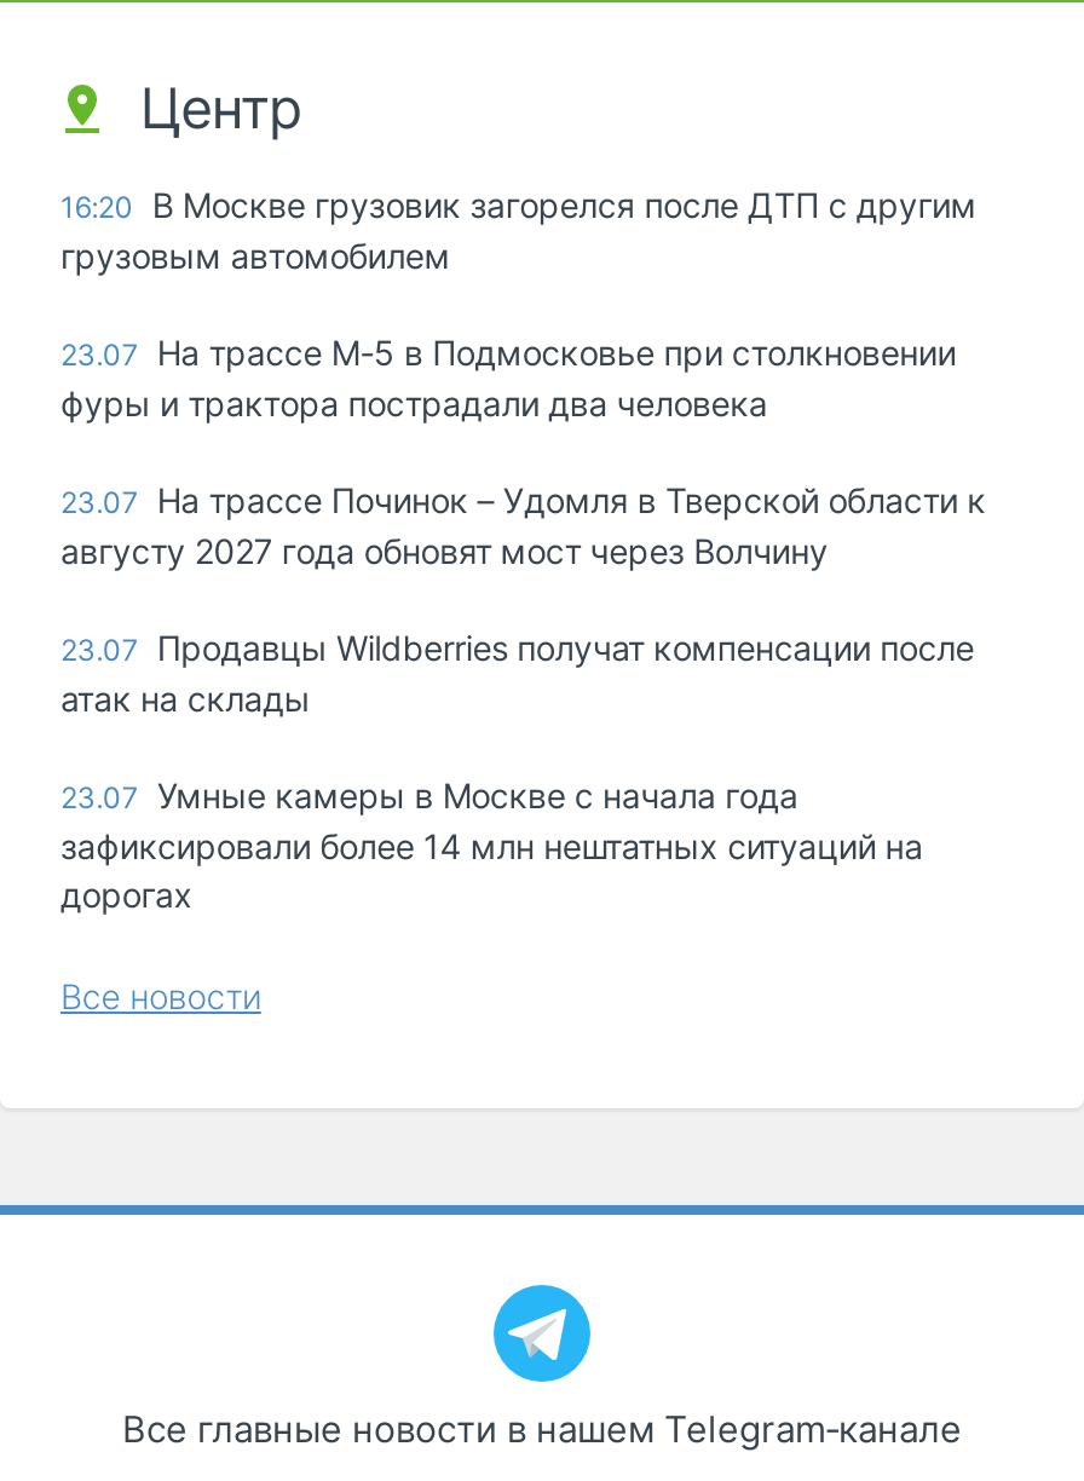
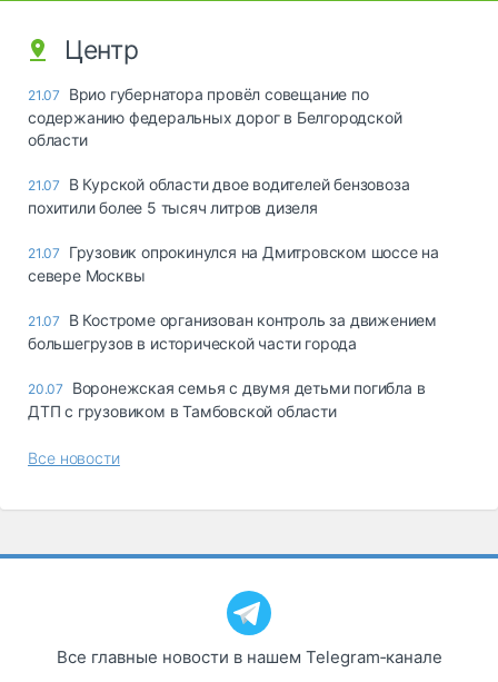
- 16:20 В Москве грузовик загорелся после ДТП с другим
- грузовым автомобилем
+ 21.07 Врио губернатора провёл совещание по
+ содержанию федеральных дорог в Белгородской
+ области

- 23.07 На трассе М-5 в Подмосковье при столкновении
- фуры и трактора пострадали два человека
+ 21.07 В Курской области двое водителей бензовоза
+ похитили более 5 тысяч литров дизеля

- 23.07 На трассе Починок – Удомля в Тверской области к
- августу 2027 года обновят мост через Волчину
+ 21.07 Грузовик опрокинулся на Дмитровском шоссе на
+ севере Москвы

- 23.07 Продавцы Wildberries получат компенсации после
- атак на склады
+ 21.07 В Костроме организован контроль за движением
+ большегрузов в исторической части города

- 23.07 Умные камеры в Москве с начала года
- зафиксировали более 14 млн нештатных ситуаций на
- дорогах
+ 20.07 Воронежская семья с двумя детьми погибла в
+ ДТП с грузовиком в Тамбовской области
